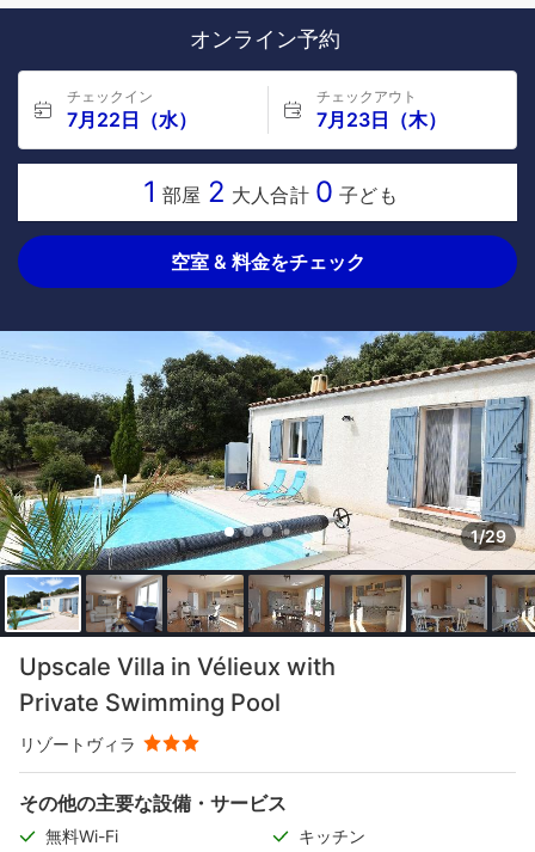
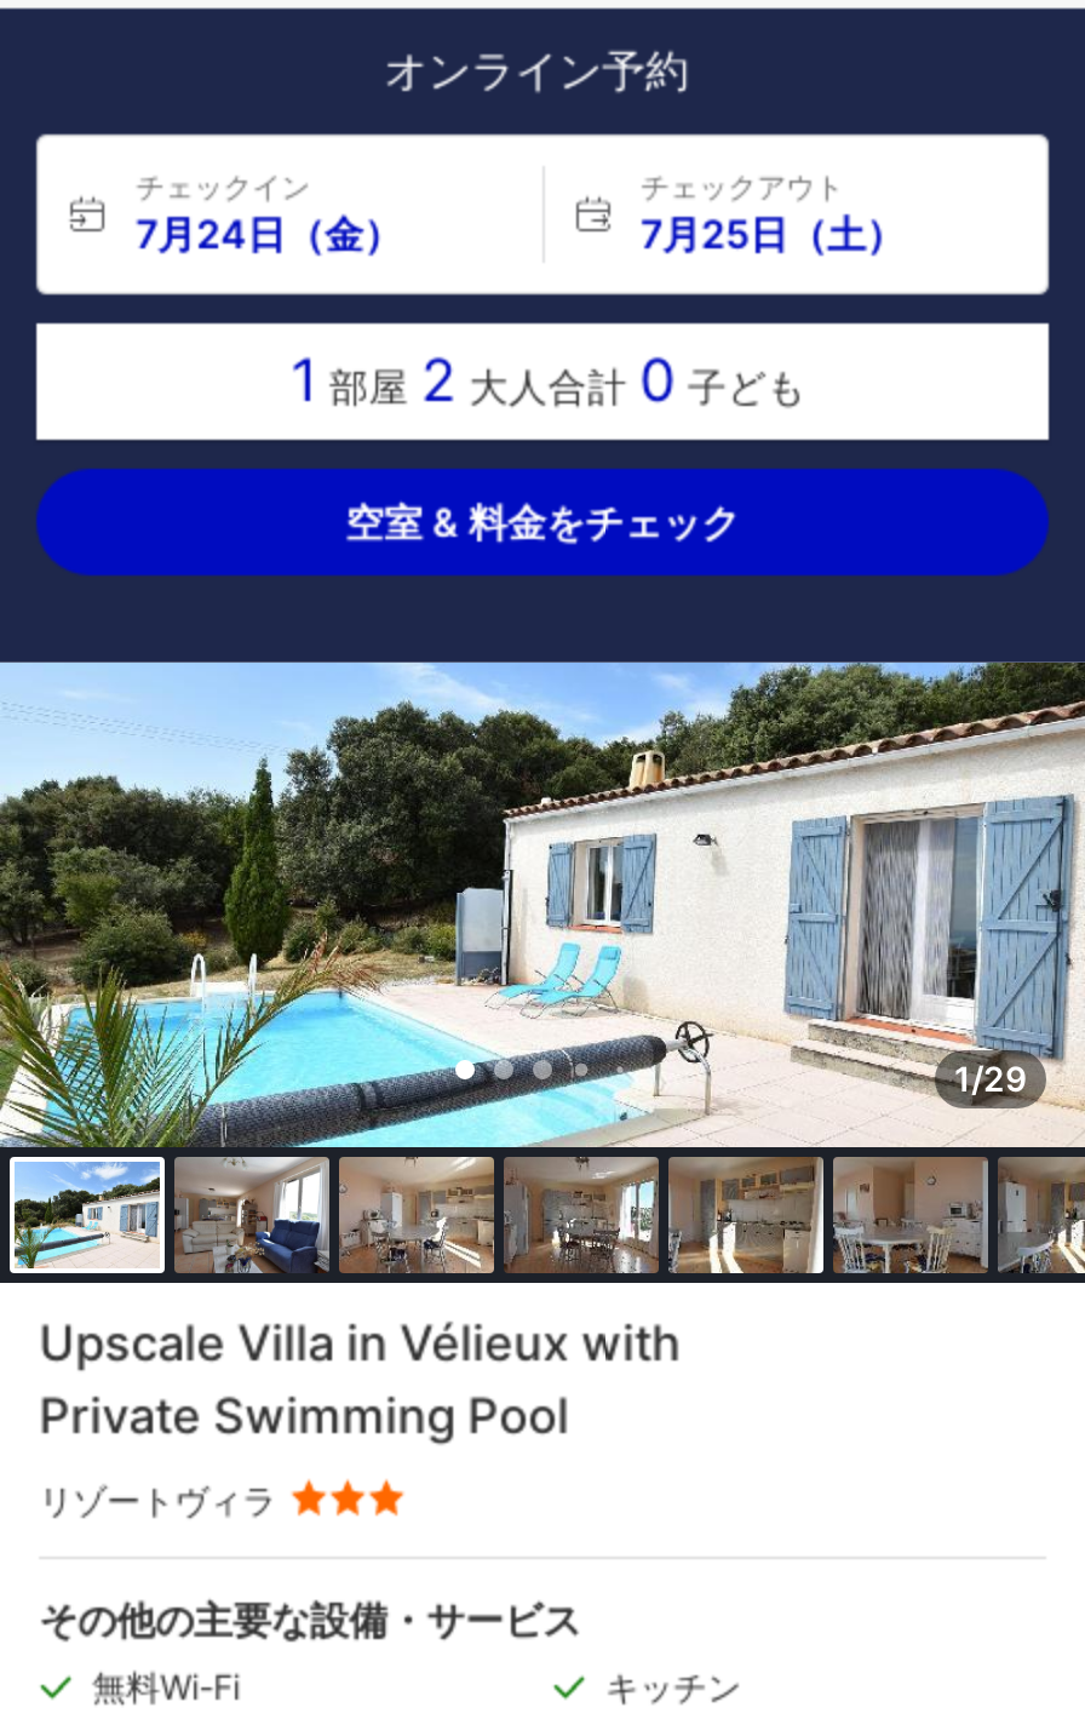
- 7月22日（水）
+ 7月24日（金）

- 7月23日（木）
+ 7月25日（土）
